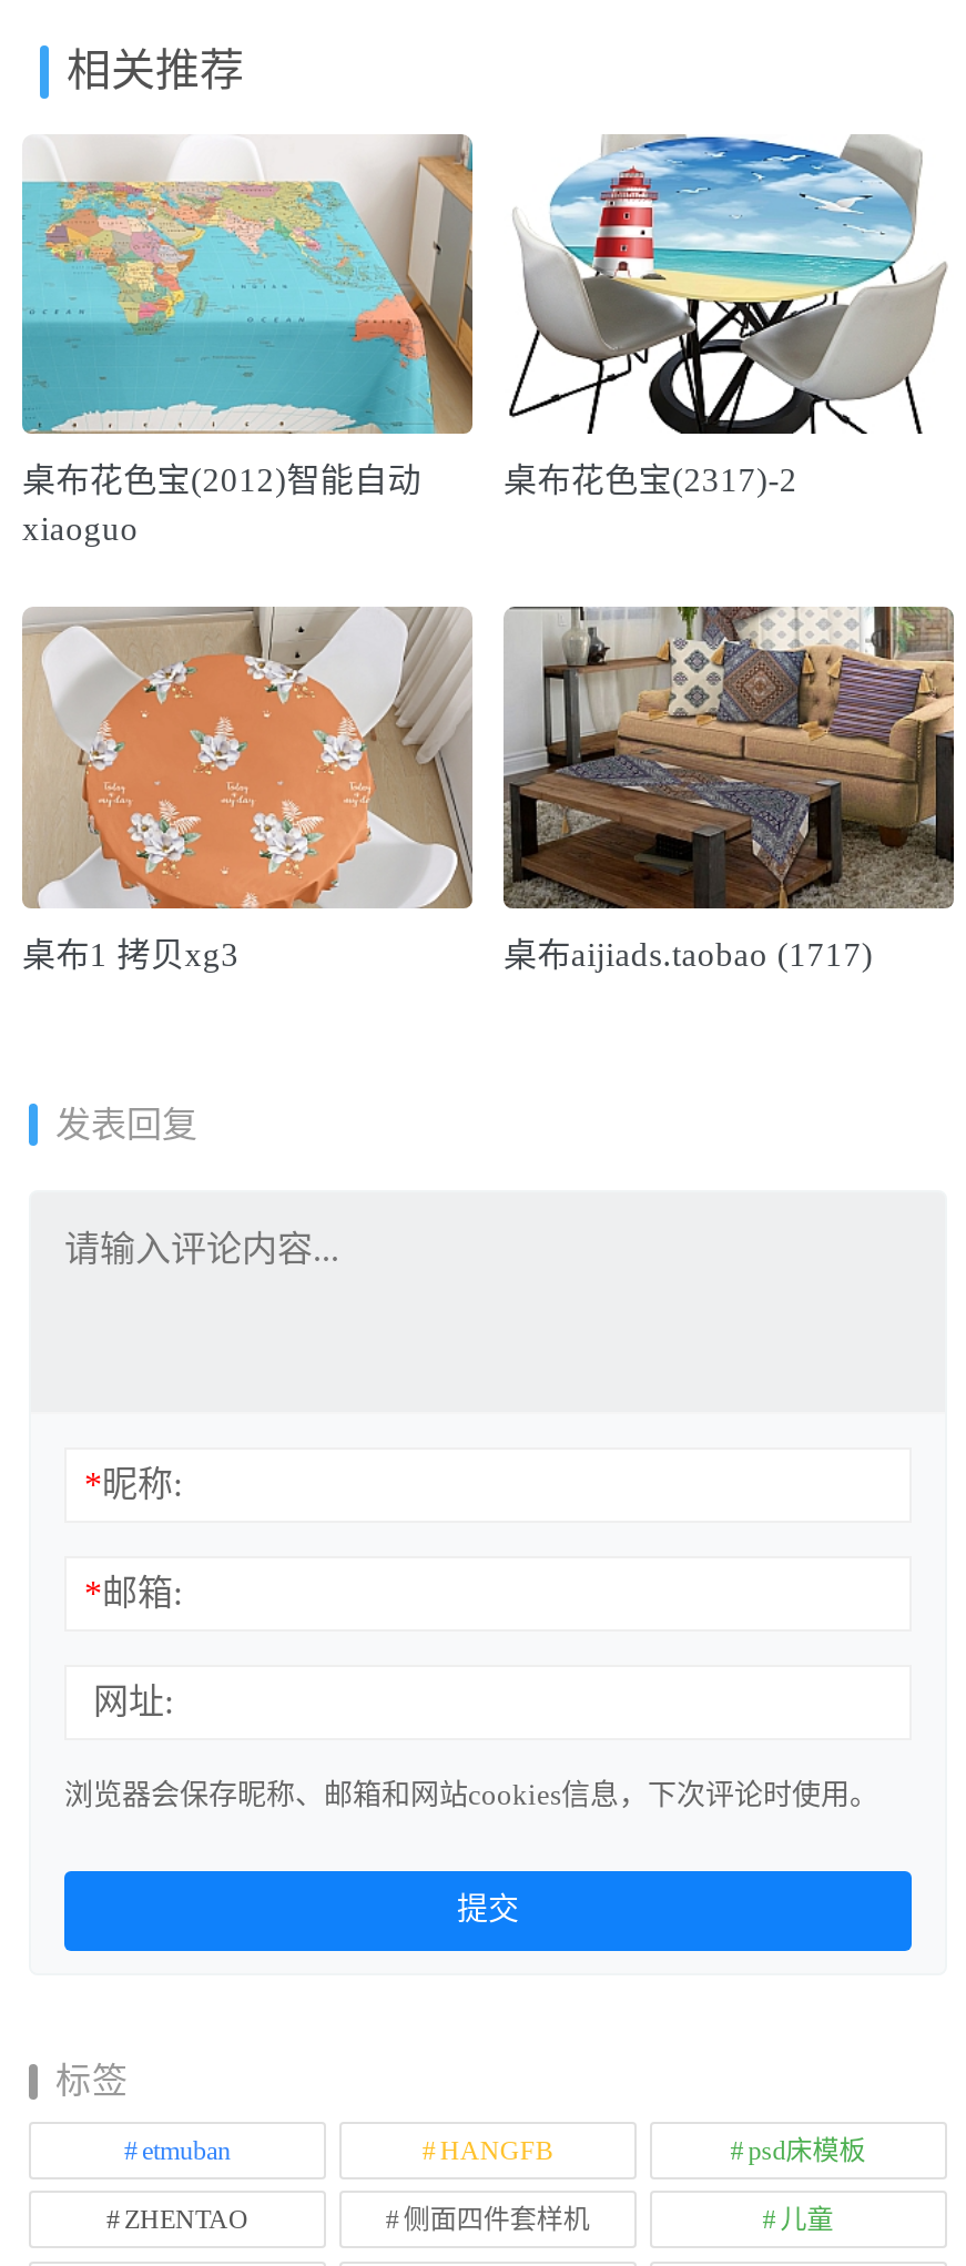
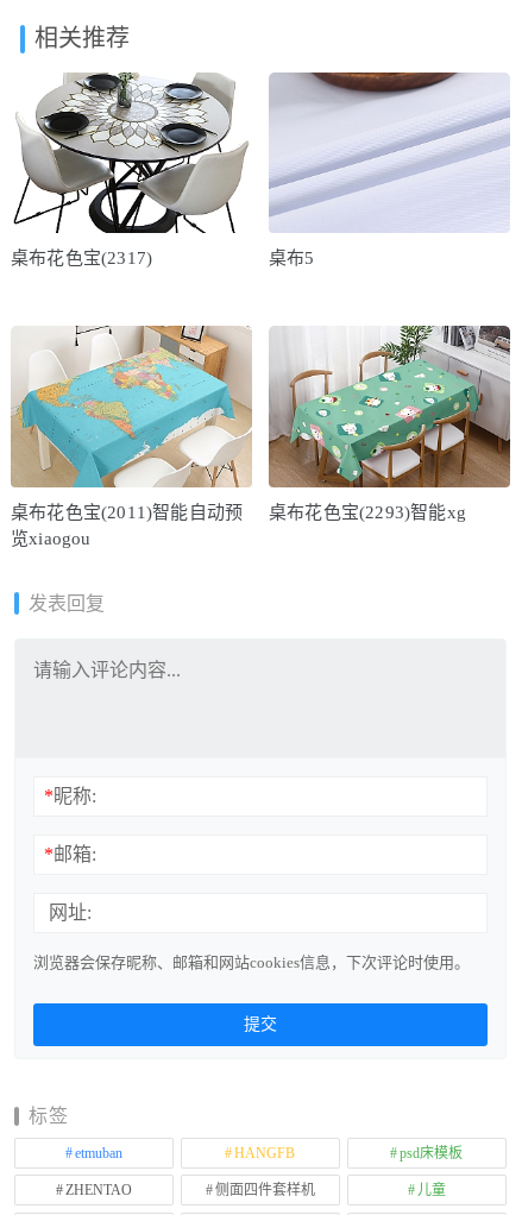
- [image]
- 桌布花色宝(2012)智能自动
- xiaoguo
+ [image]
+ 桌布花色宝(2317)
+ 桌布5

- [image]
+ [image]

- 桌布花色宝(2317)-2
+ 桌布花色宝(2011)智能自动预
+ 览xiaogou

- [image]
- 桌布1 拷贝xg3
- 桌布aijiads.taobao (1717)
+ [image]
+ 桌布花色宝(2293)智能xg

- [image]
+ [image]
